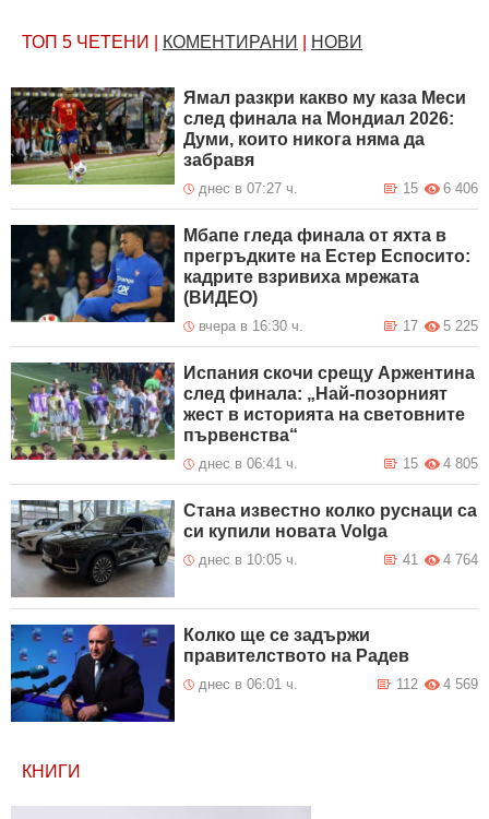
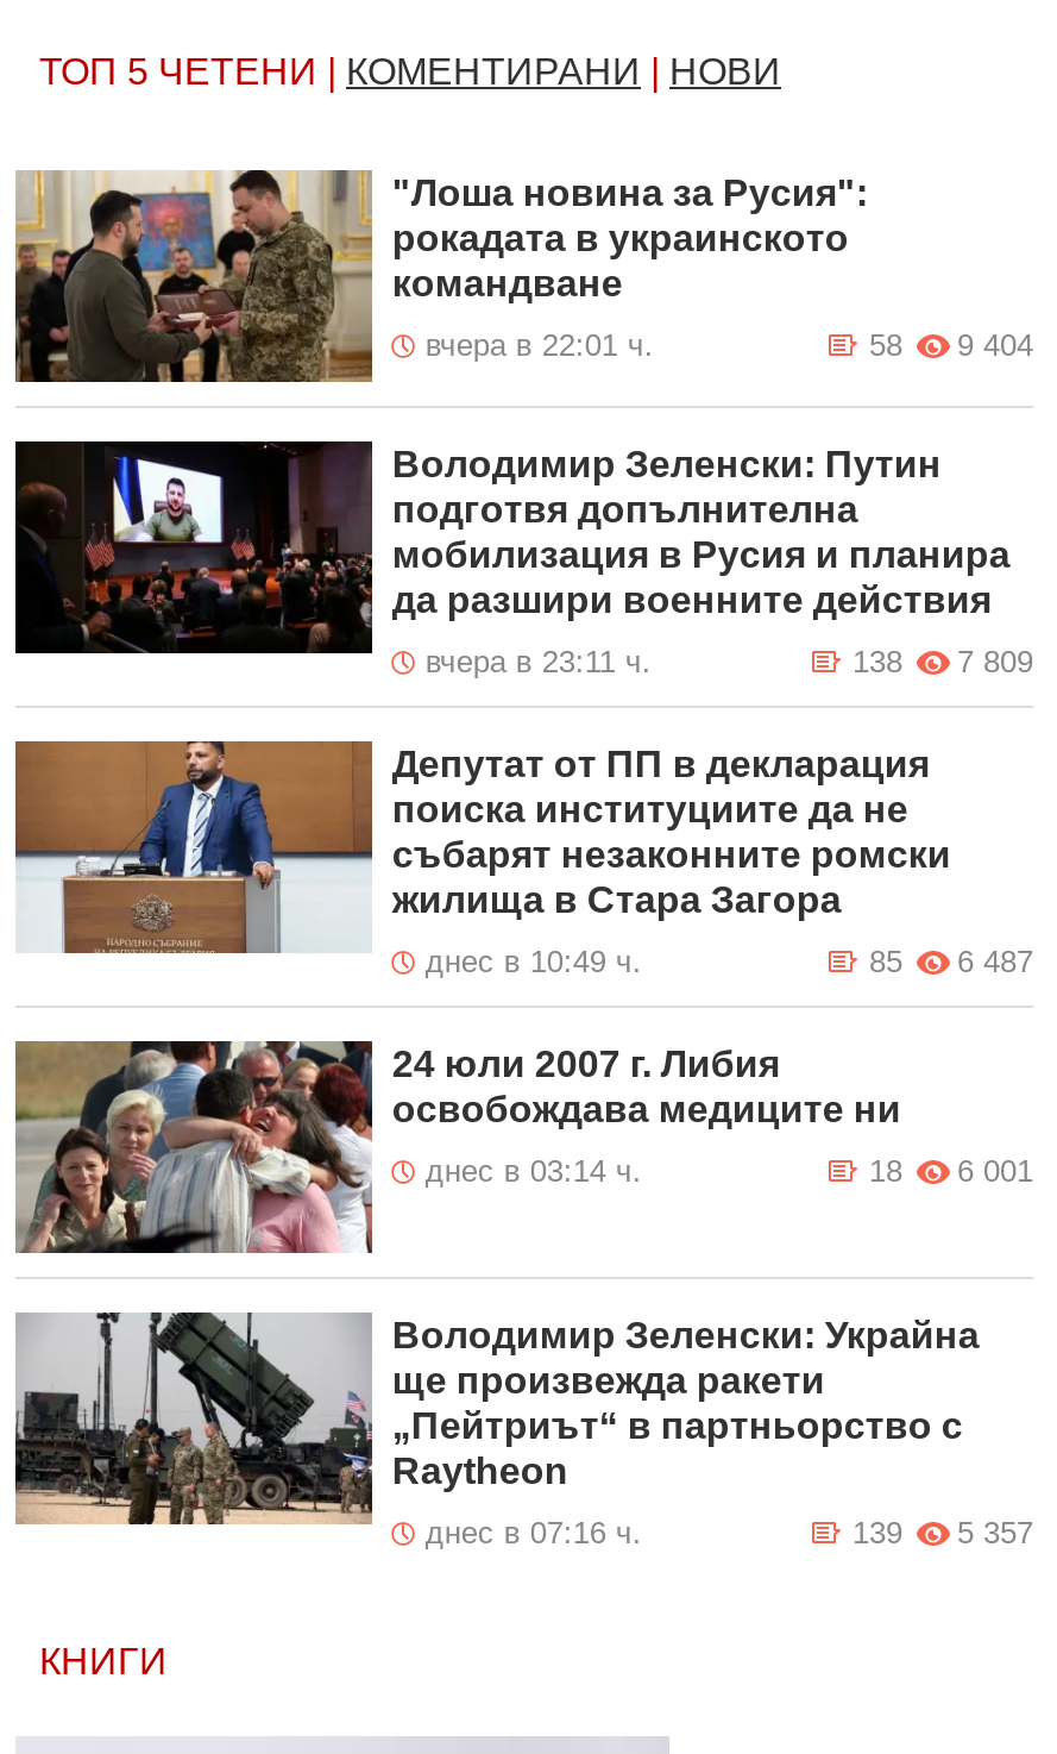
- [image]
- Ямал разкри какво му каза Меси
- след финала на Мондиал 2026:
- Думи, които никога няма да
- забравя
+ [image]
+ "Лоша новина за Русия":
+ рокадата в украинското
+ командване

- днес в 07:27 ч.
- 6 406
- 15
+ вчера в 22:01 ч.
+ 9 404
+ 58

- [image]
- Мбапе гледа финала от яхта в
- прегръдките на Естер Еспосито:
- кадрите взривиха мрежата
- (ВИДЕО)
+ [image]
+ Володимир Зеленски: Путин
+ подготвя допълнителна
+ мобилизация в Русия и планира
+ да разшири военните действия

- вчера в 16:30 ч.
- 5 225
- 17
+ вчера в 23:11 ч.
+ 7 809
+ 138

- [image]
- Испания скочи срещу Аржентина
- след финала: „Най-позорният
- жест в историята на световните
- първенства“
+ [image]
+ Депутат от ПП в декларация
+ поиска институциите да не
+ събарят незаконните ромски
+ жилища в Стара Загора

- днес в 06:41 ч.
- 4 805
- 15
+ днес в 10:49 ч.
+ 6 487
+ 85

- [image]
- Стана известно колко руснаци са
- си купили новата Volga
+ [image]
+ 24 юли 2007 г. Либия
+ освобождава медиците ни

- днес в 10:05 ч.
- 4 764
- 41
+ днес в 03:14 ч.
+ 6 001
+ 18

- [image]
- Колко ще се задържи
- правителството на Радев
+ [image]
+ Володимир Зеленски: Украйна
+ ще произвежда ракети
+ „Пейтриът“ в партньорство с
+ Raytheon

- днес в 06:01 ч.
- 4 569
- 112
+ днес в 07:16 ч.
+ 5 357
+ 139
